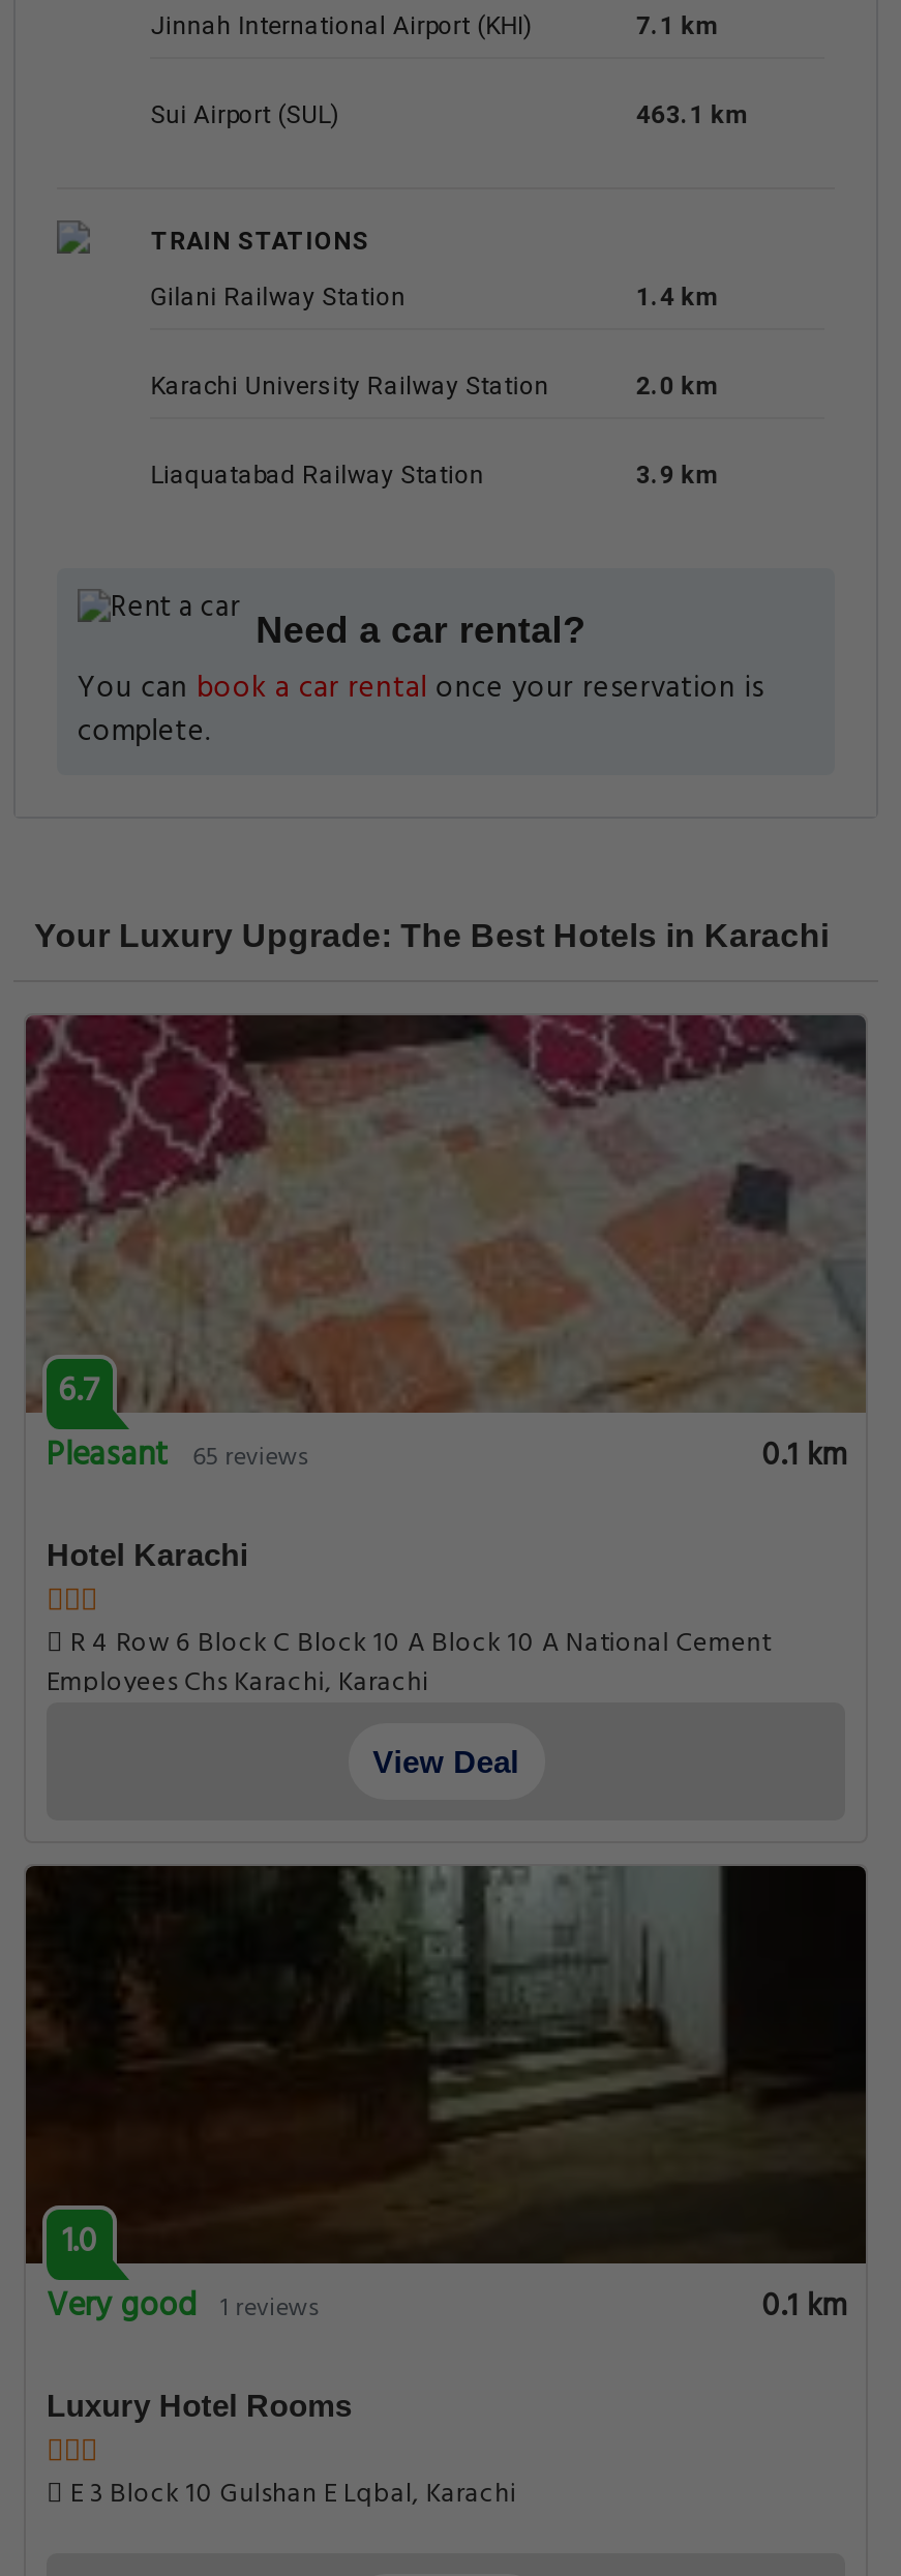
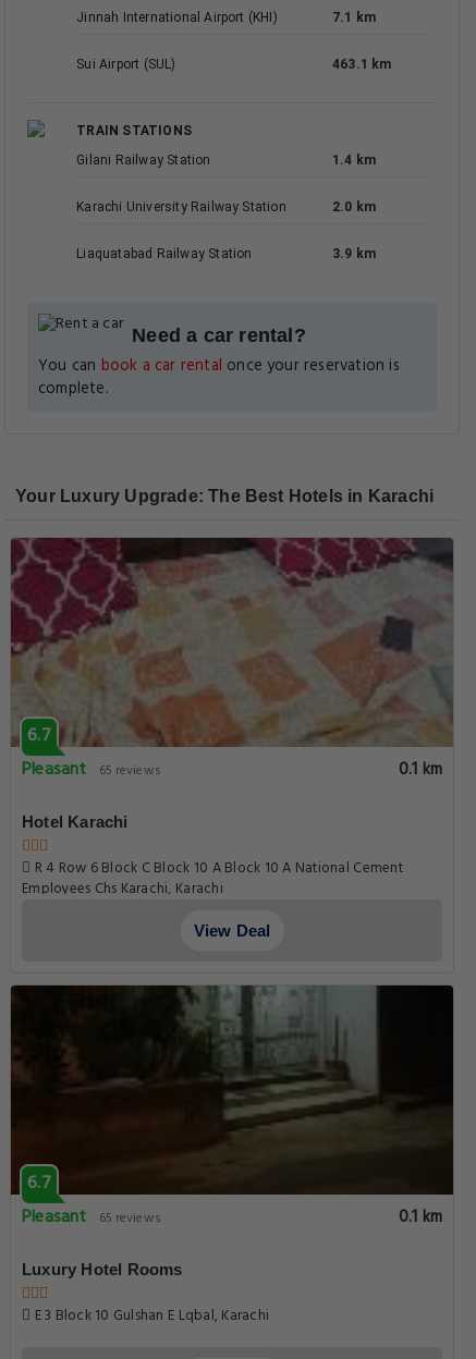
- 1.0
- Very good 1 reviews
+ 6.7
+ Pleasant 65 reviews
